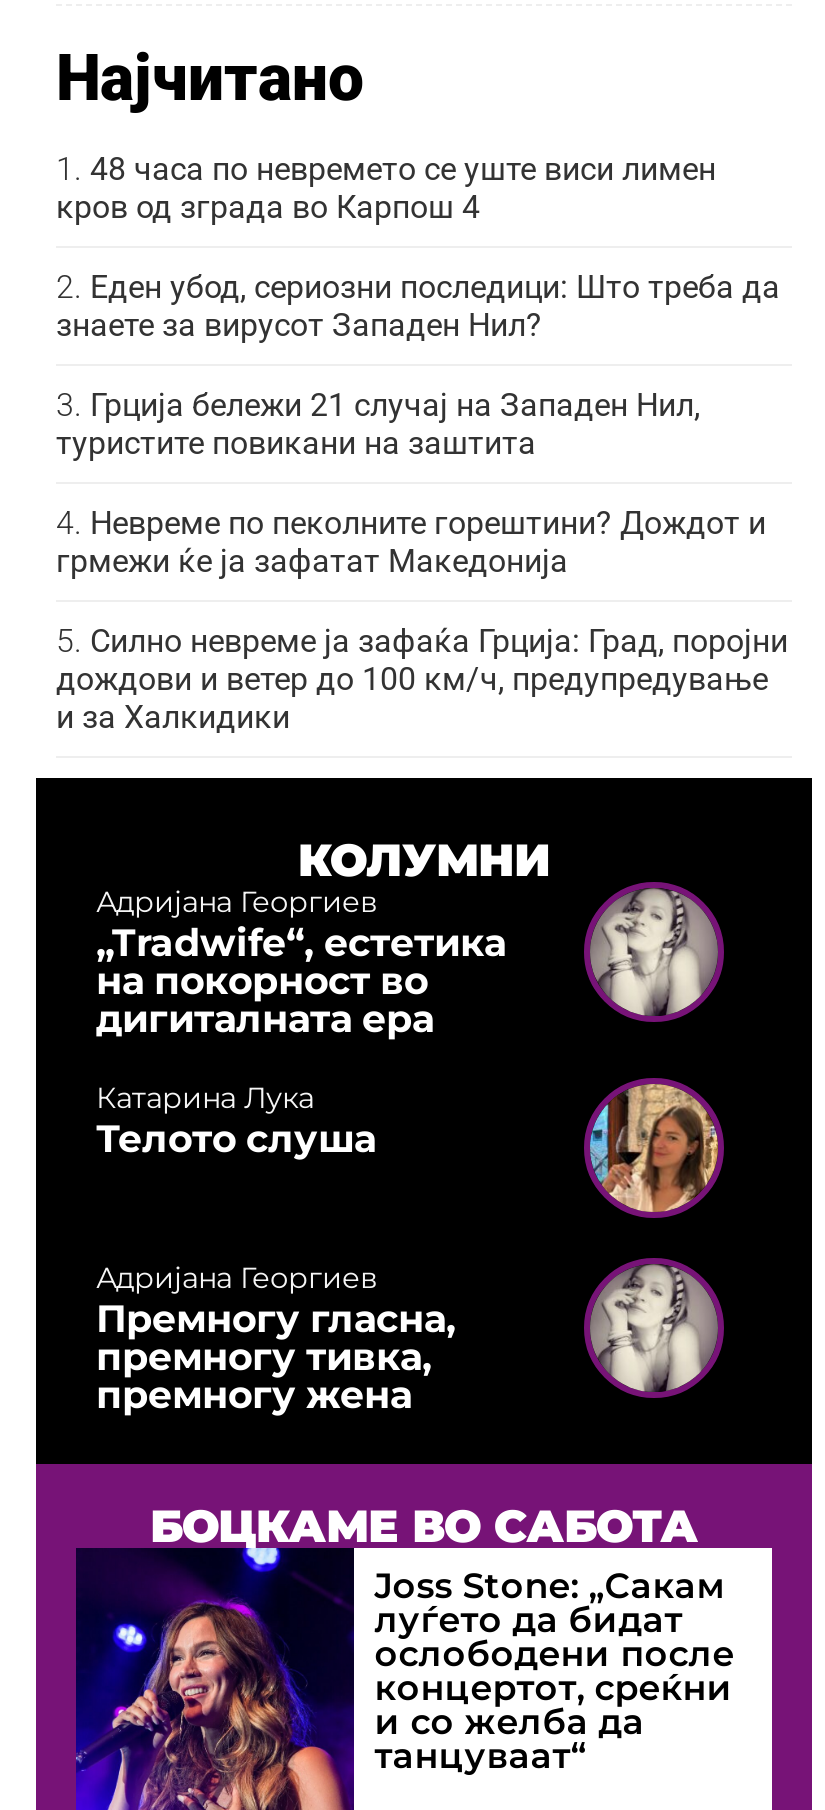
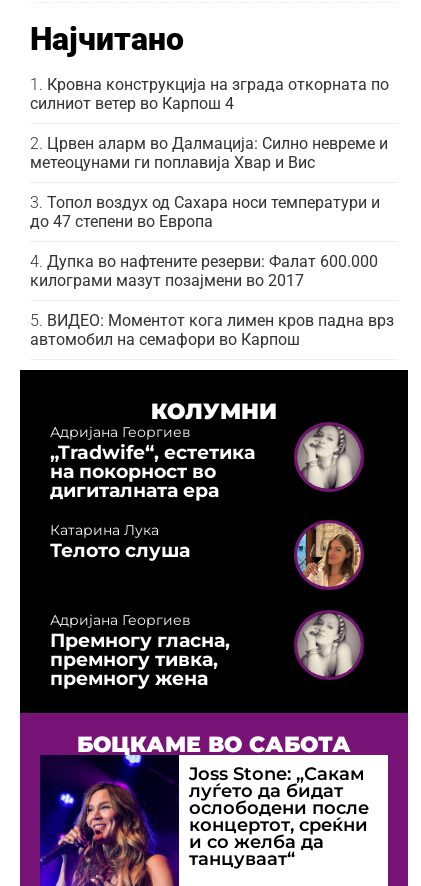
- 48 часа по невремето се уште виси лимен
- кров од зграда во Карпош 4
+ Кровна конструкција на зграда откорната по
+ силниот ветер во Карпош 4

- Еден убод, сериозни последици: Што треба да
- знаете за вирусот Западен Нил?
+ Црвен аларм во Далмација: Силно невреме и
+ метеоцунами ги поплавија Хвар и Вис

- Грција бележи 21 случај на Западен Нил,
- туристите повикани на заштита
+ Топол воздух од Сахара носи температури и
+ до 47 степени во Европа

- Невреме по пеколните горештини? Дождот и
- грмежи ќе ја зафатат Македонија
+ Дупка во нафтените резерви: Фалат 600.000
+ килограми мазут позајмени во 2017

- Силно невреме ја зафаќа Грција: Град, поројни
- дождови и ветер до 100 км/ч, предупредување
- и за Халкидики
+ ВИДЕО: Моментот кога лимен кров падна врз
+ автомобил на семафори во Карпош
